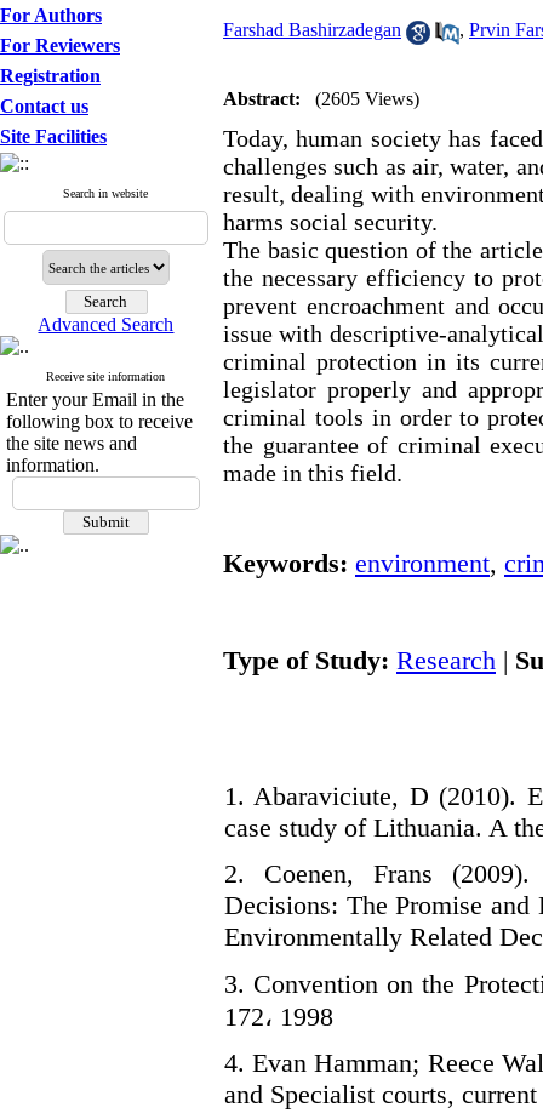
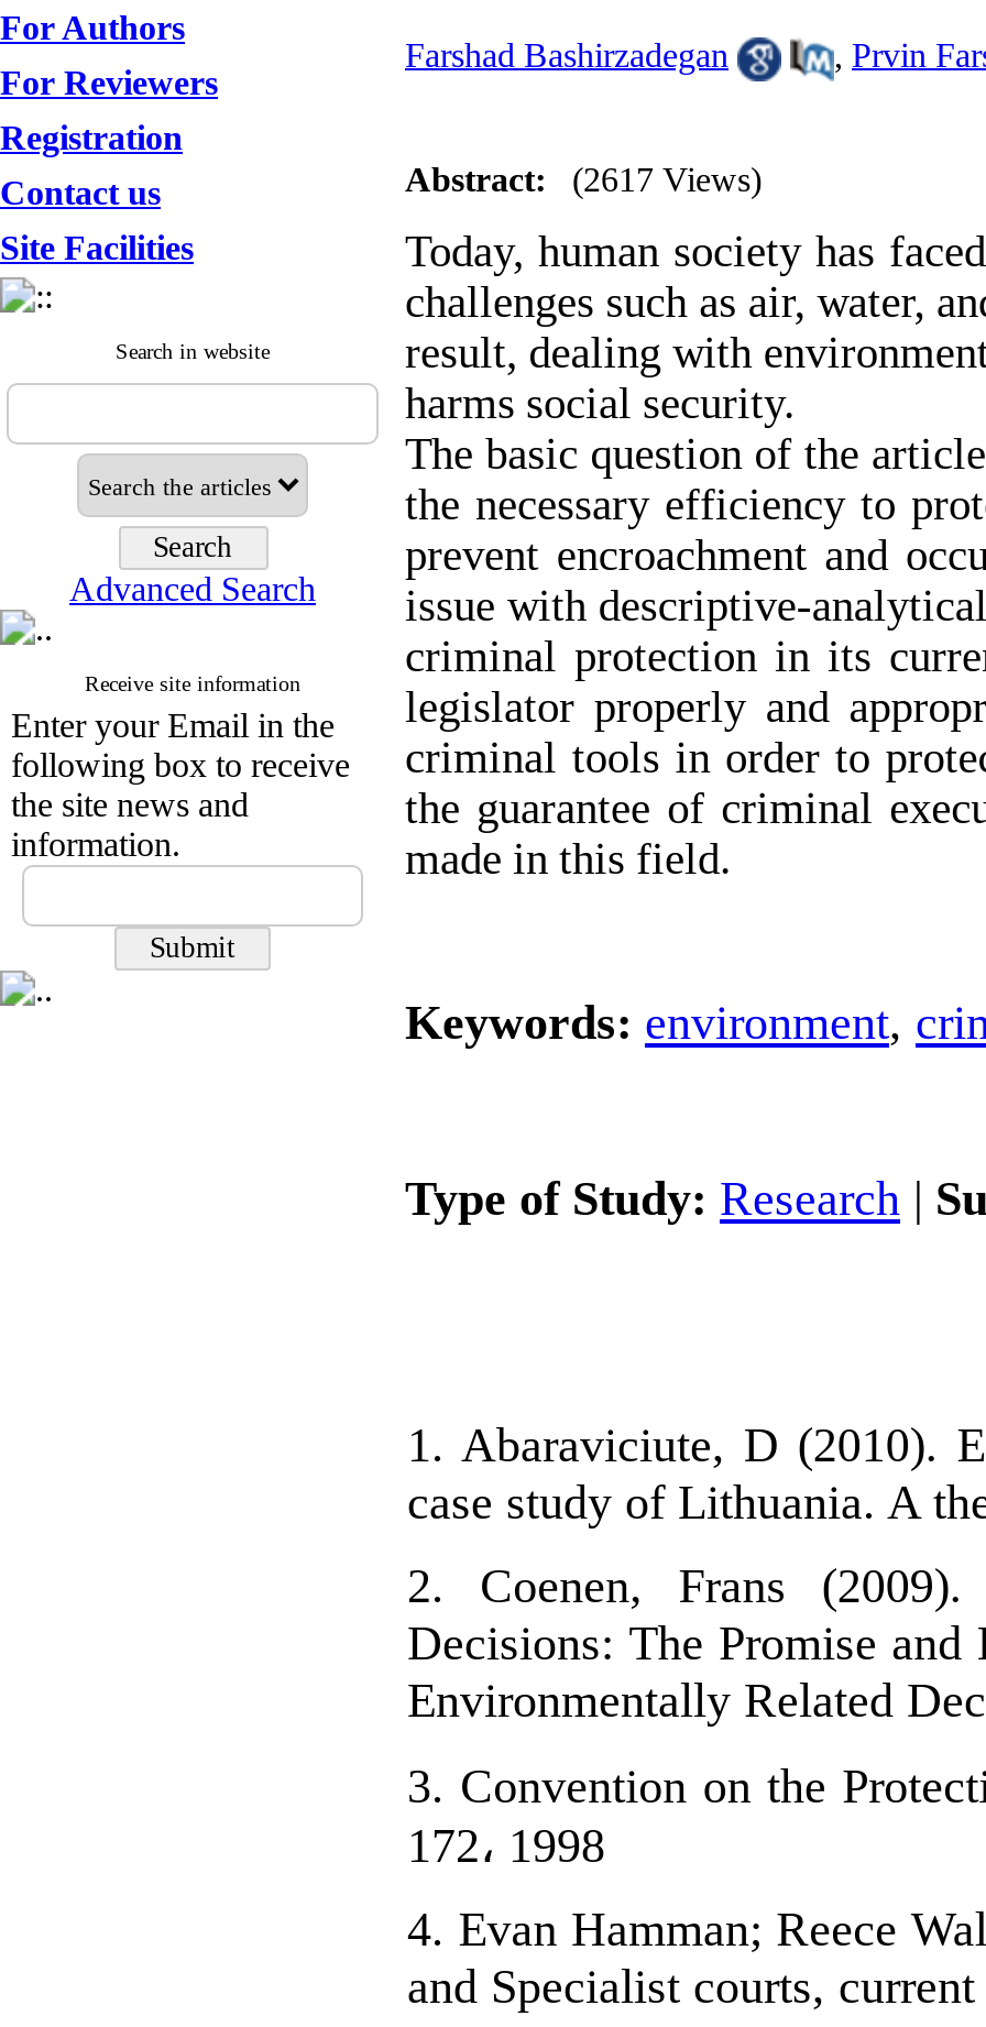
- Abstract: (2605 Views)
+ Abstract: (2617 Views)
